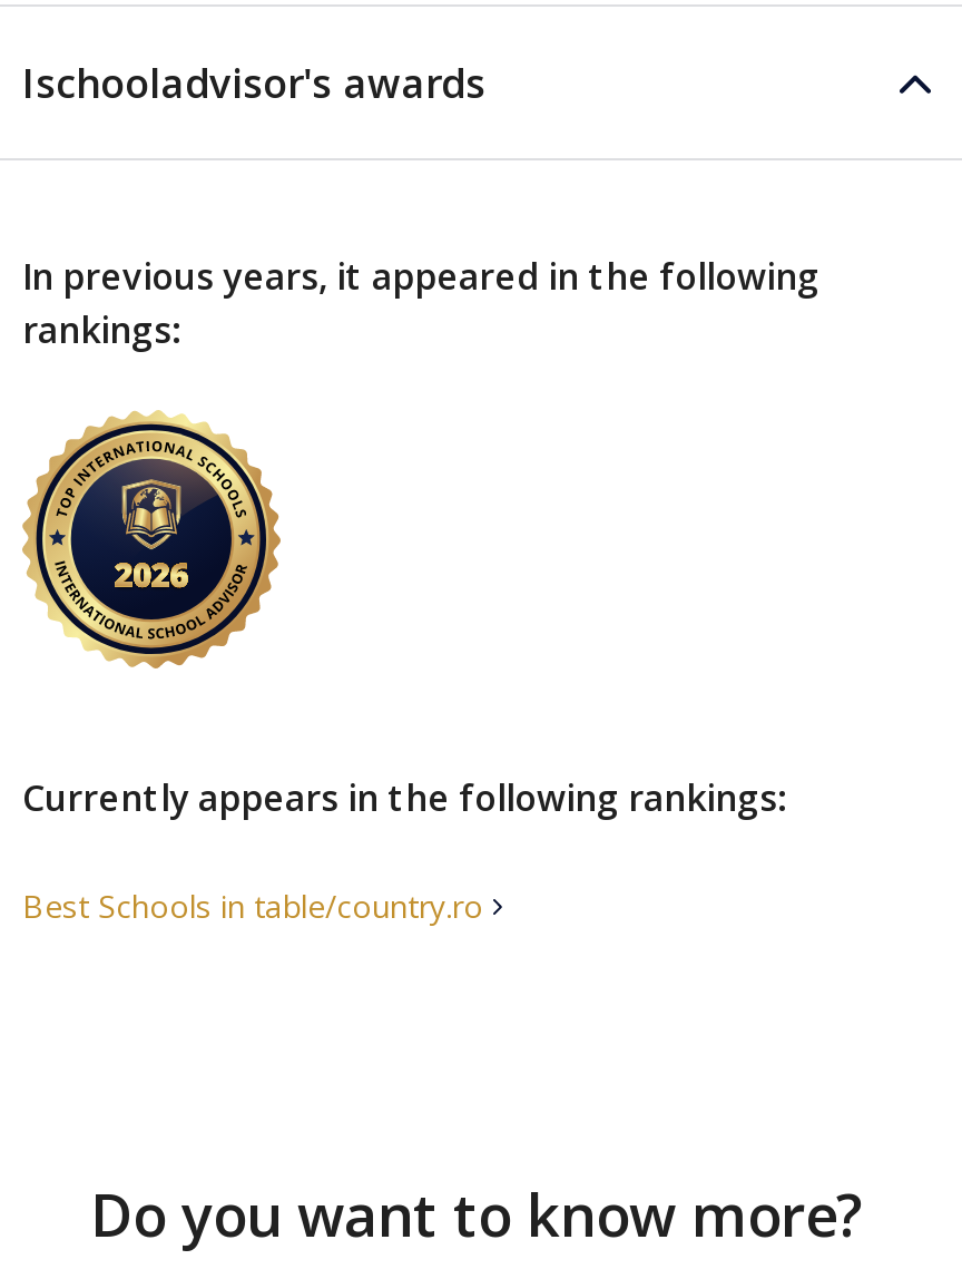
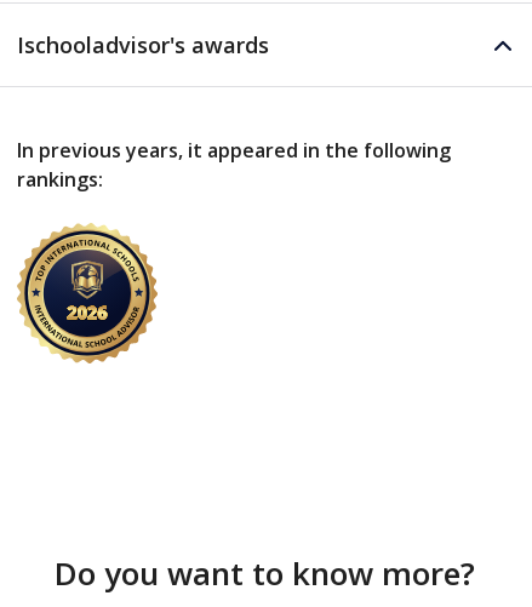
- Currently appears in the following rankings:
- Best Schools in table/country.ro
